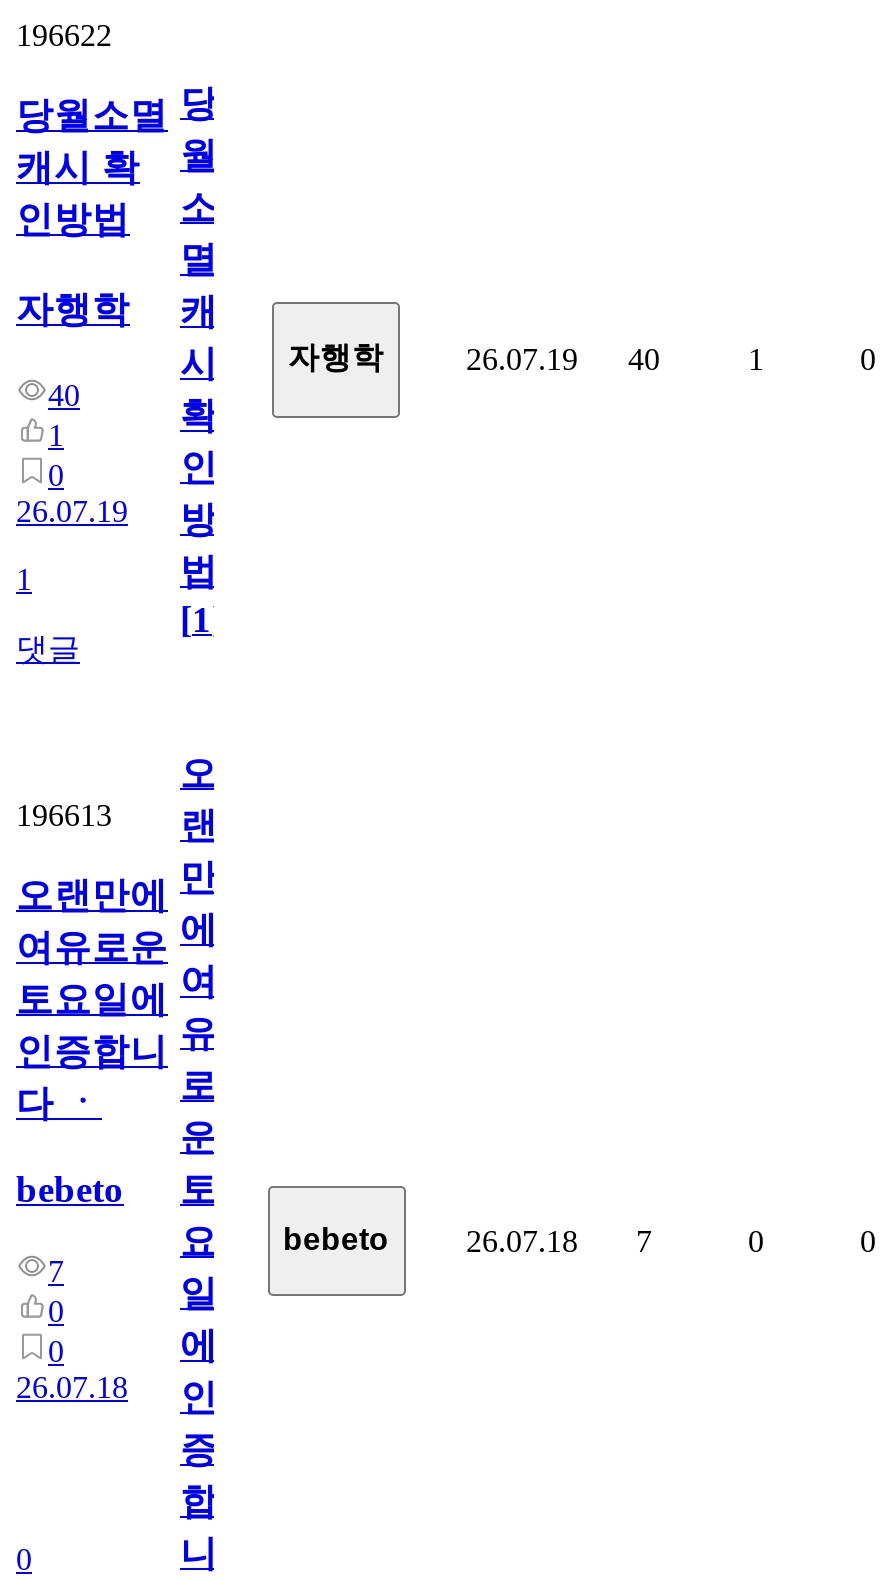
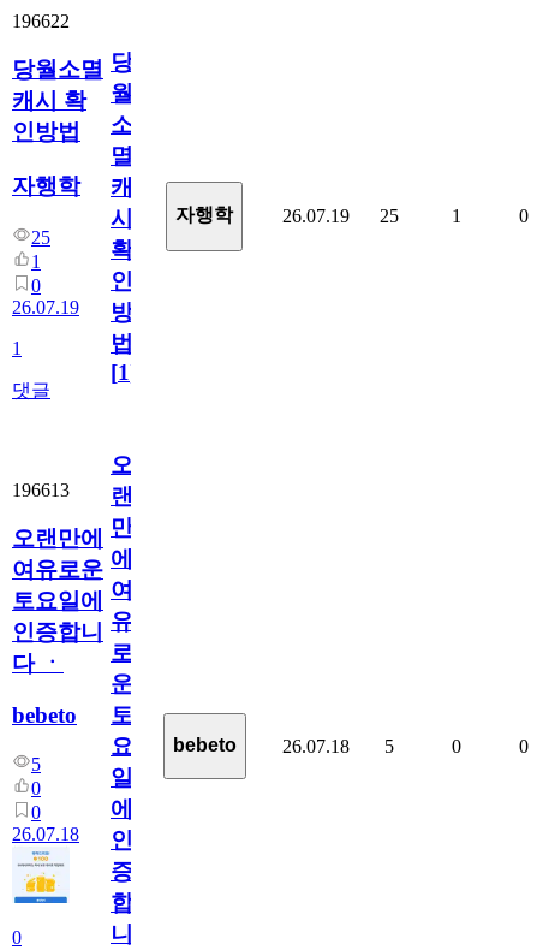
- 26.07.19 40
+ 26.07.19 25

- 40
+ 25

- 26.07.18 7
+ 26.07.18 5

- 7
+ 5

+ [image]
